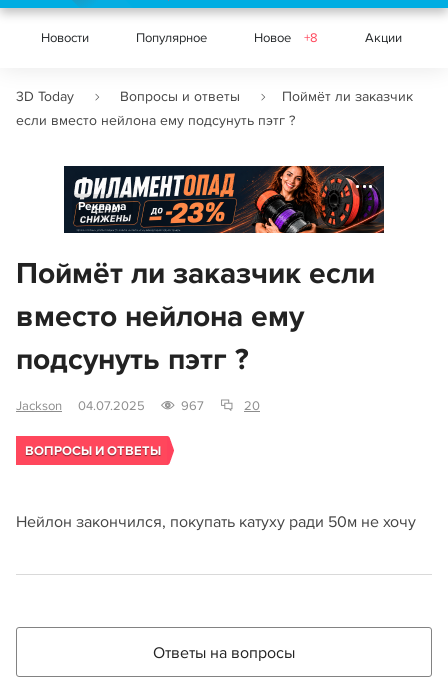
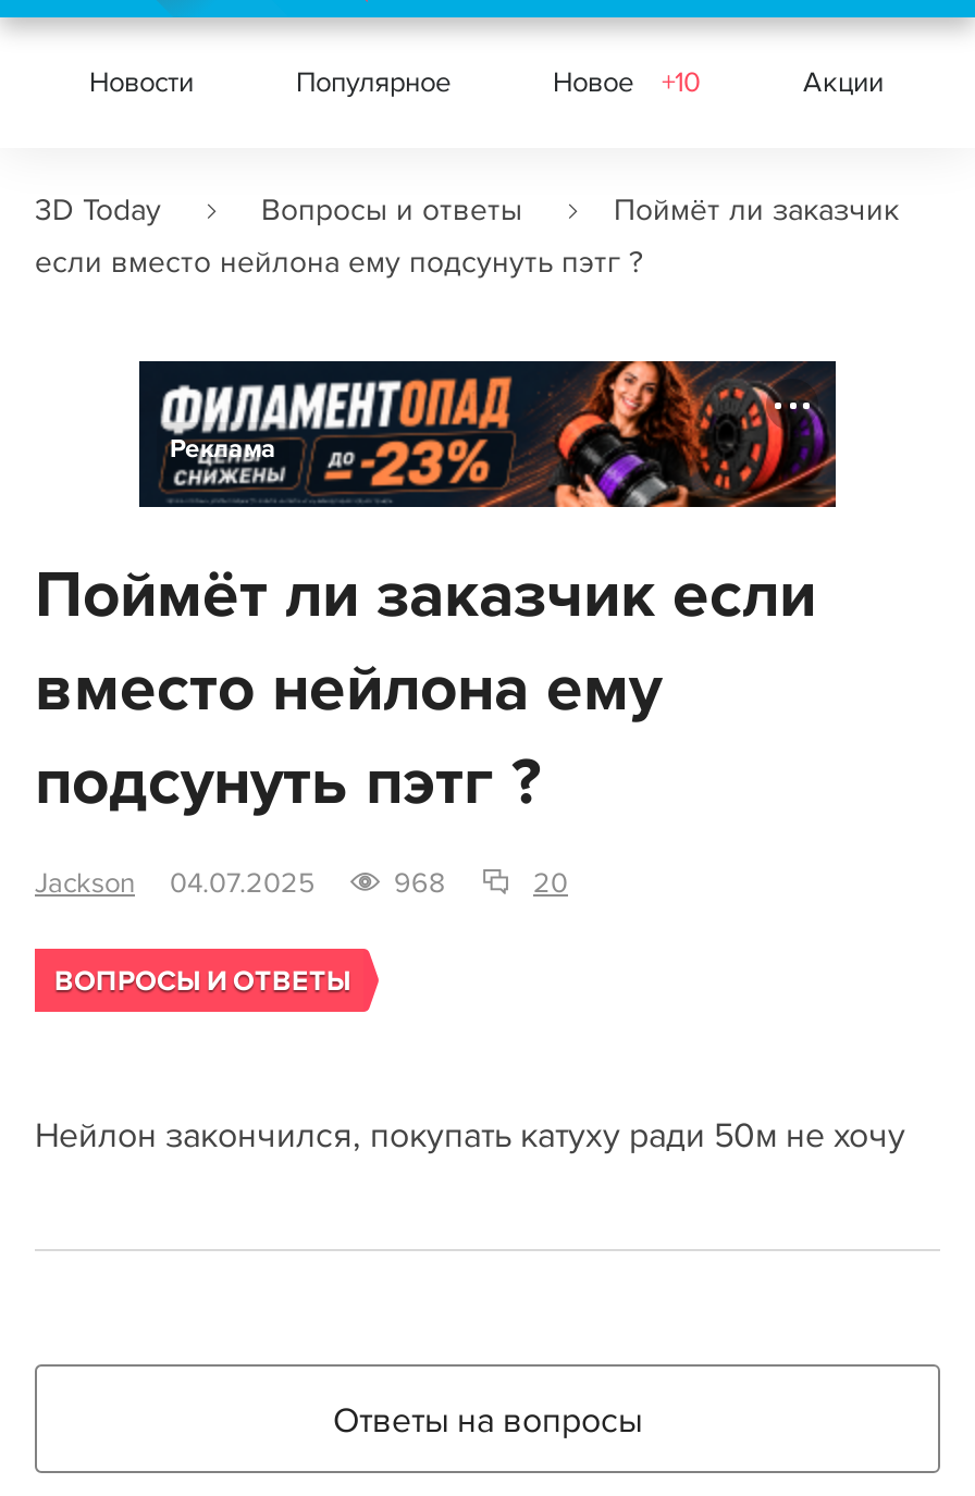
- Новое +8
+ Новое +10

- 967
+ 968
